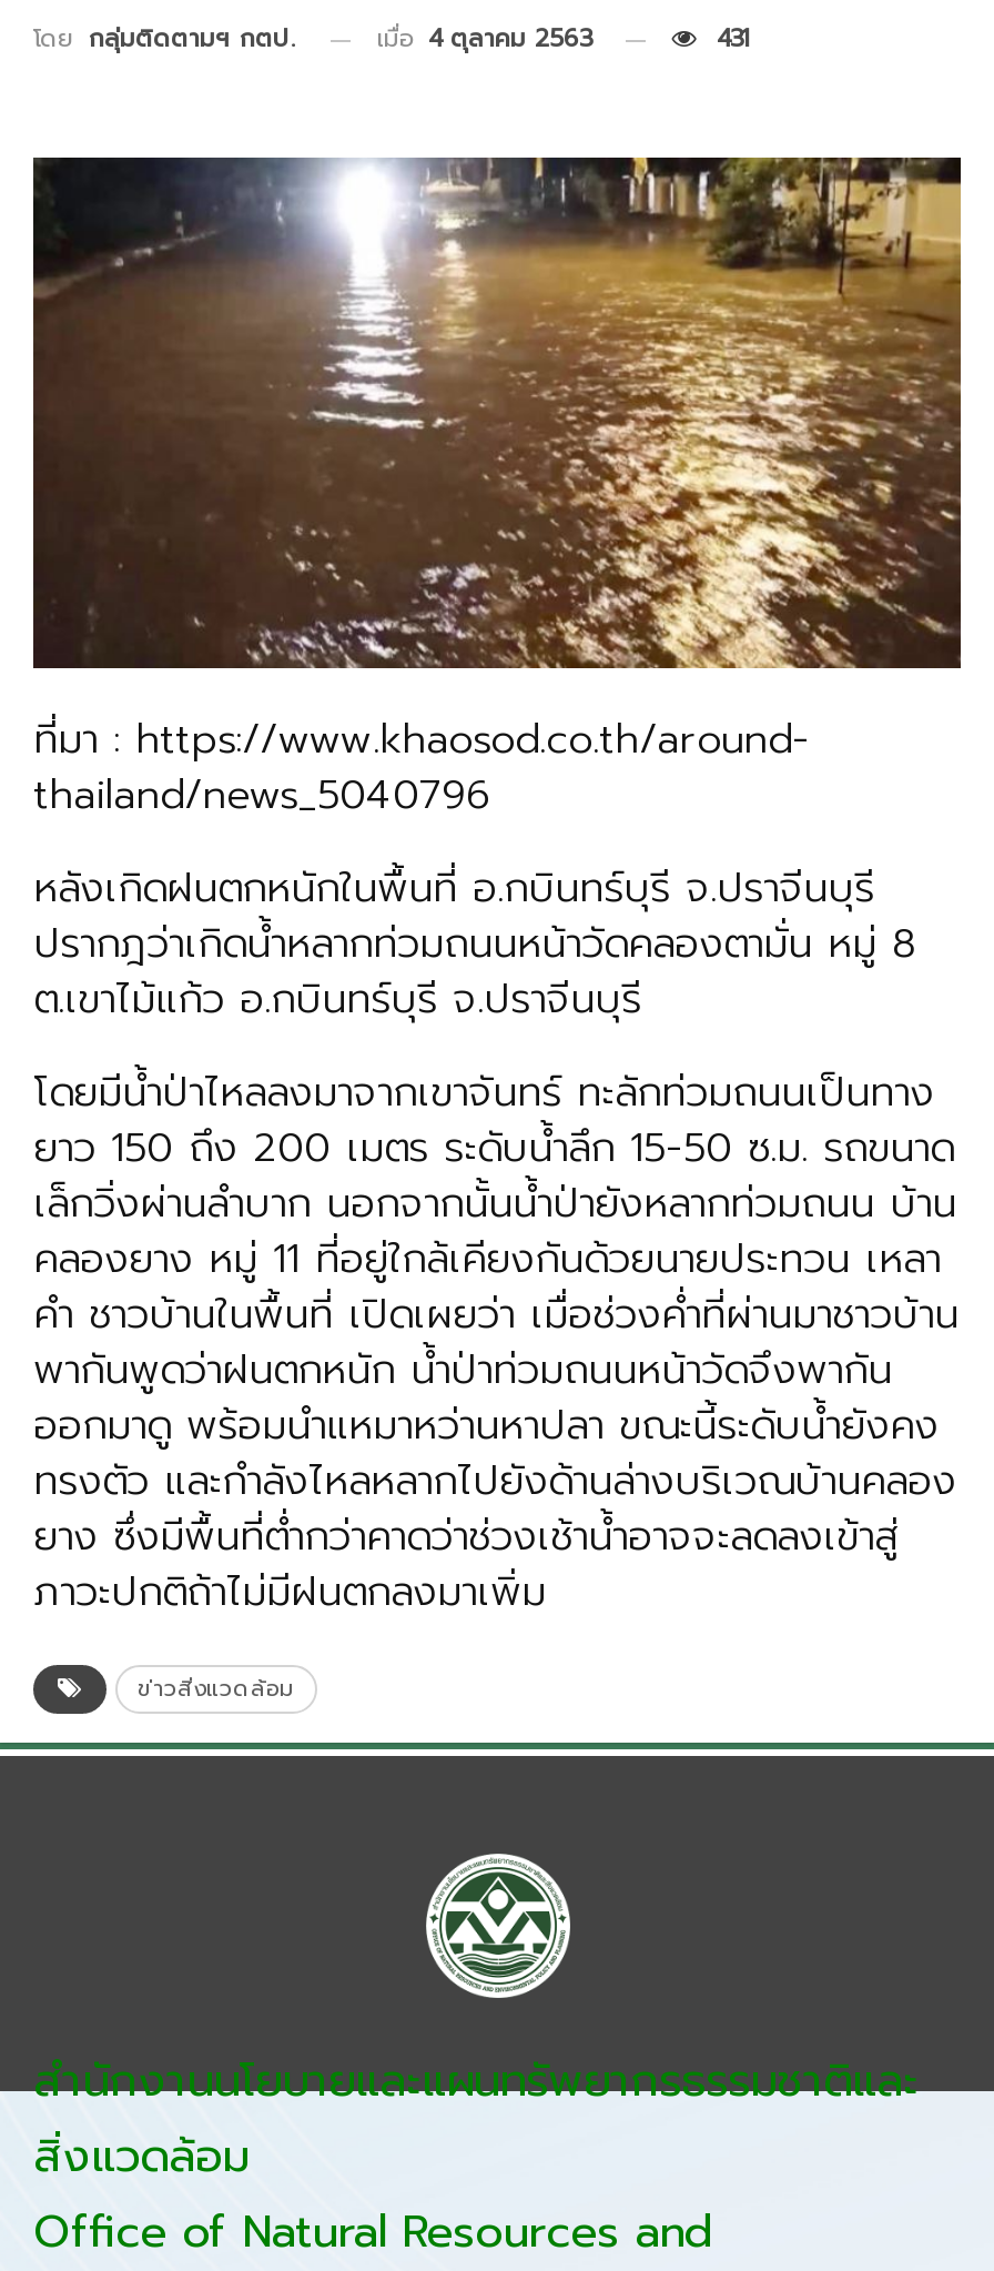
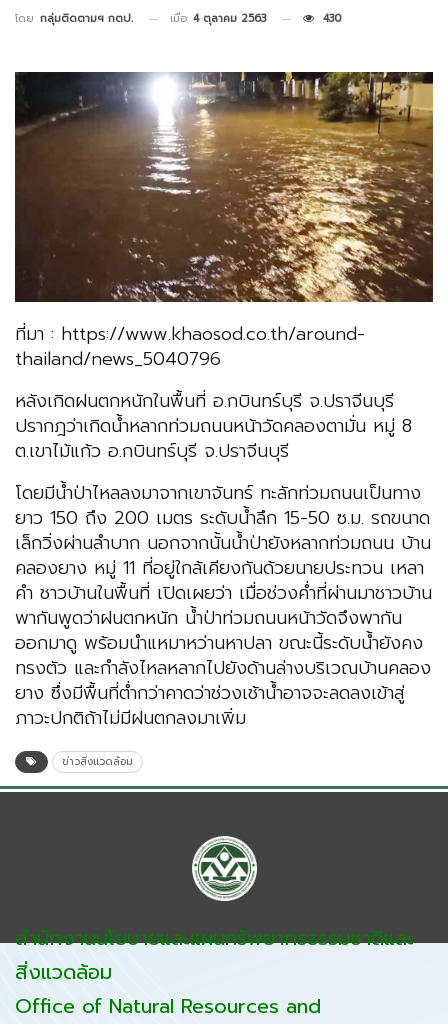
- 431
+ 430
